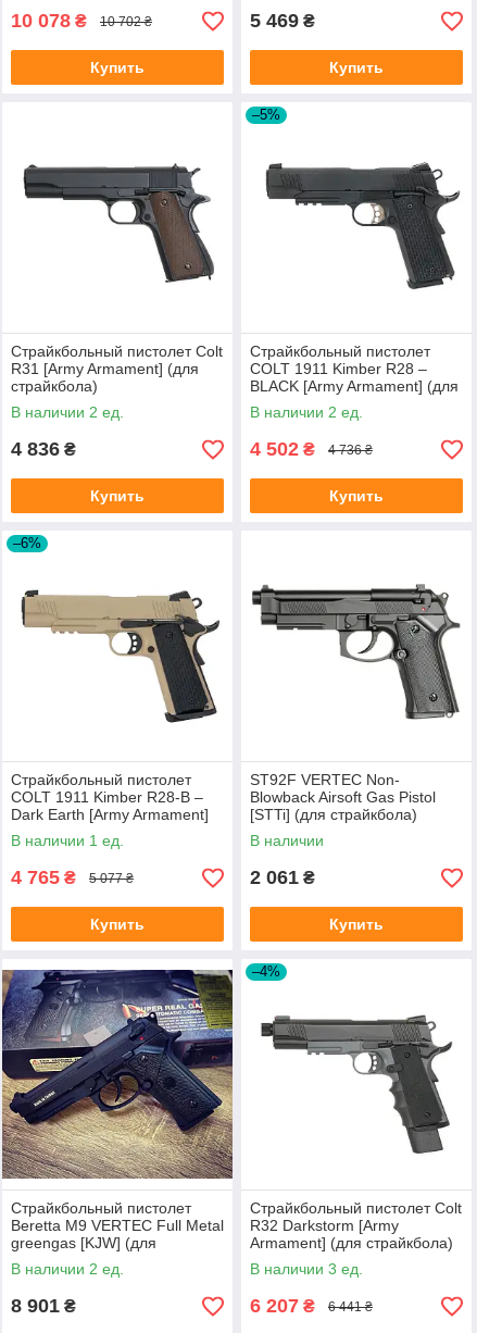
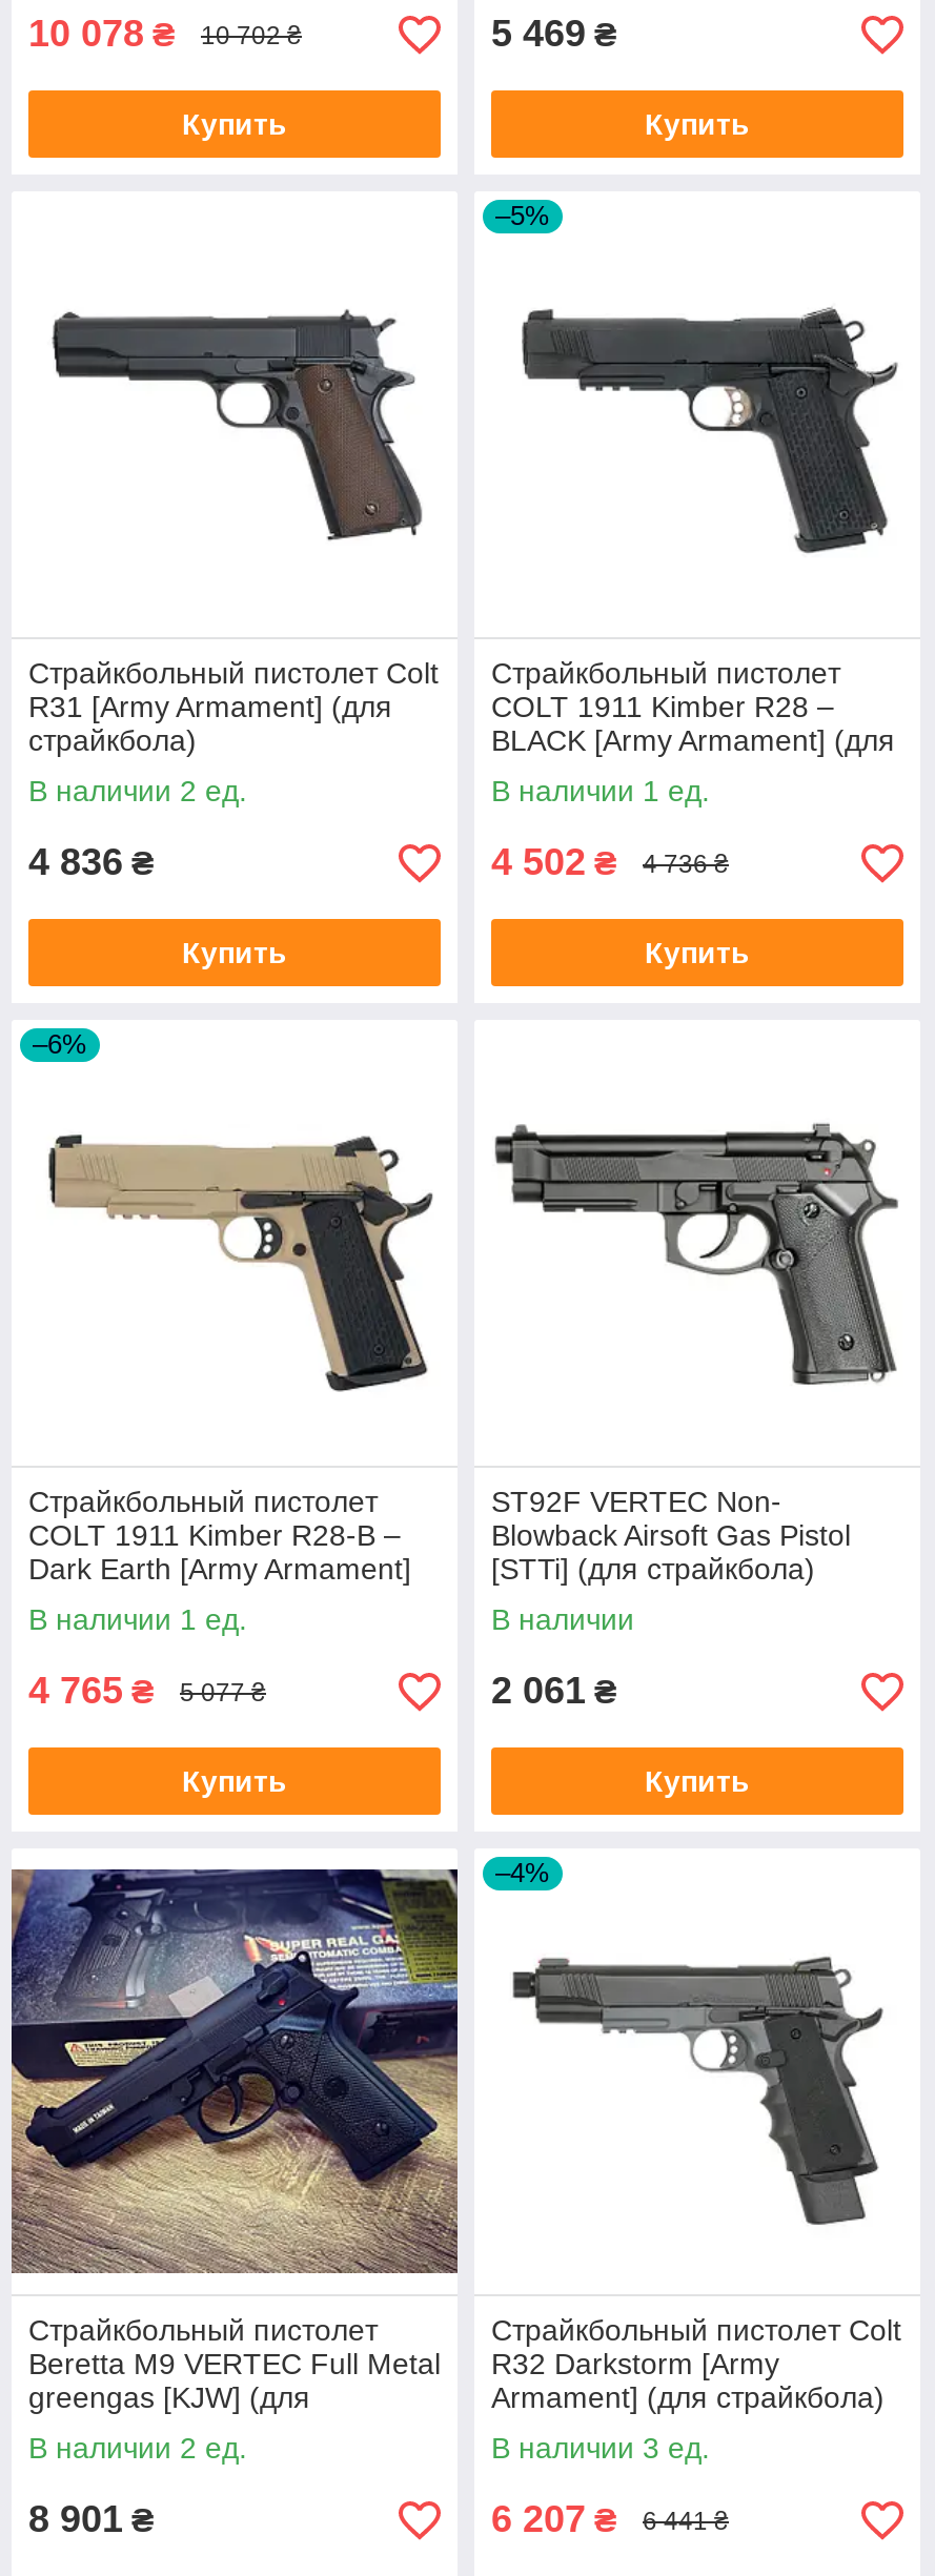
- В наличии 2 ед.
+ В наличии 1 ед.
